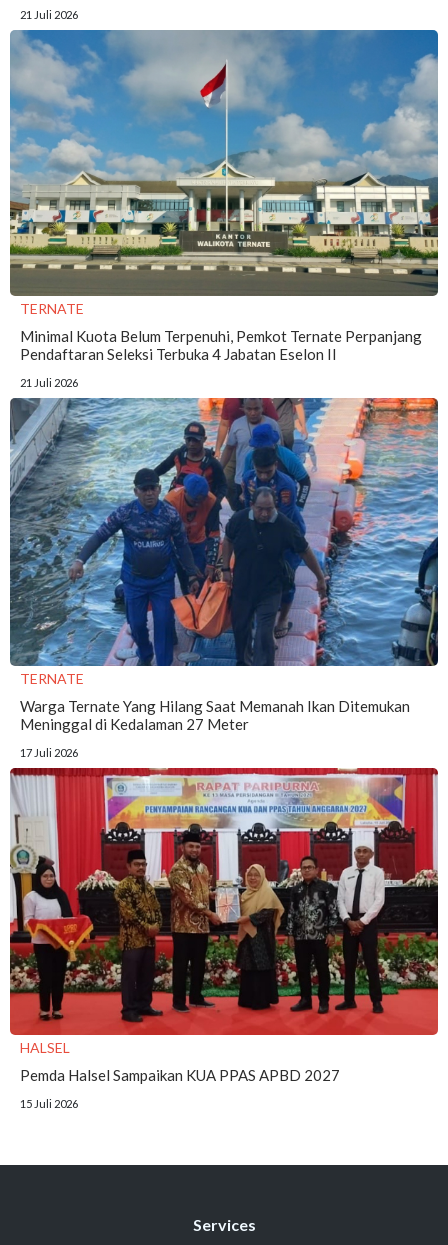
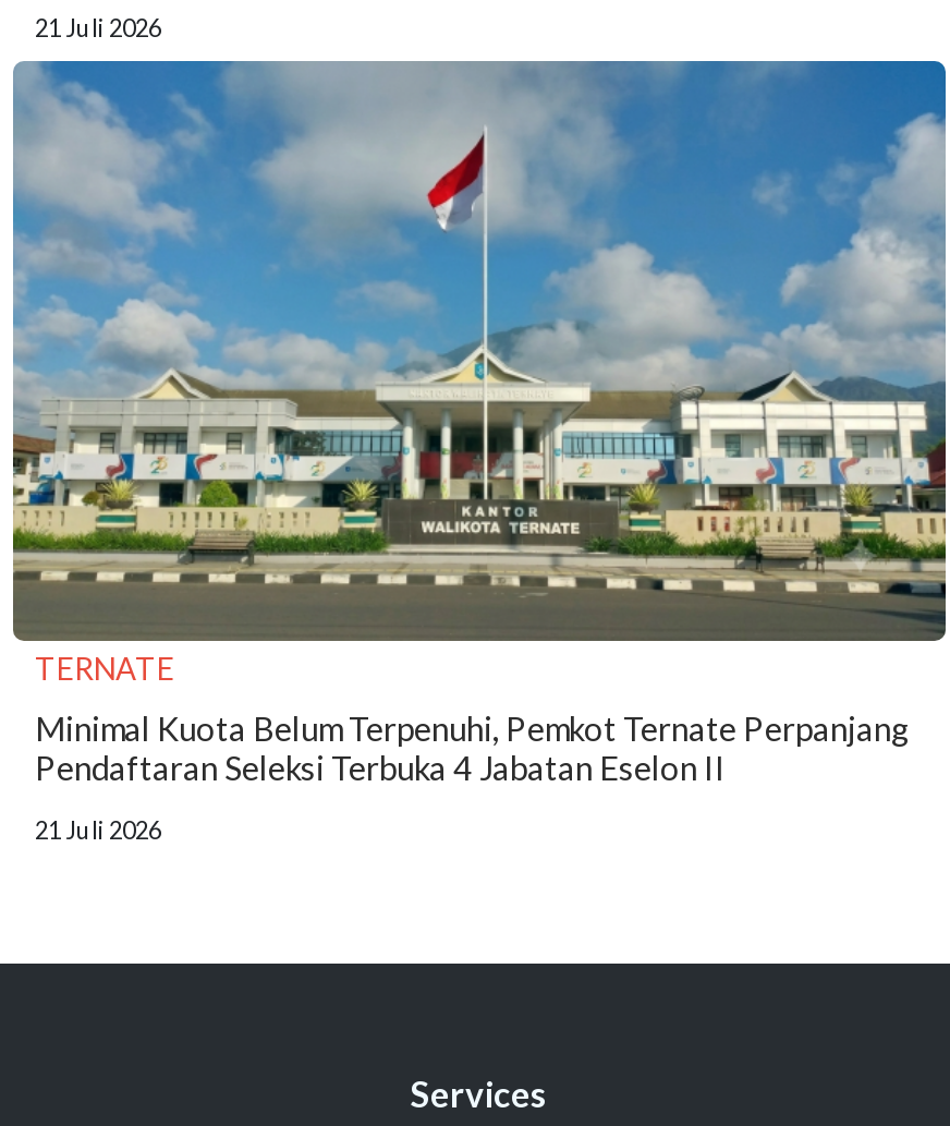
- [image]
- TERNATE
- Warga Ternate Yang Hilang Saat Memanah Ikan Ditemukan
- Meninggal di Kedalaman 27 Meter
- 17 Juli 2026

- [image]
- HALSEL
- Pemda Halsel Sampaikan KUA PPAS APBD 2027
- 15 Juli 2026
